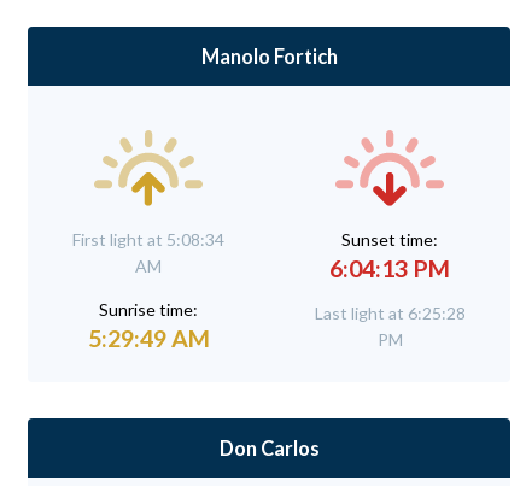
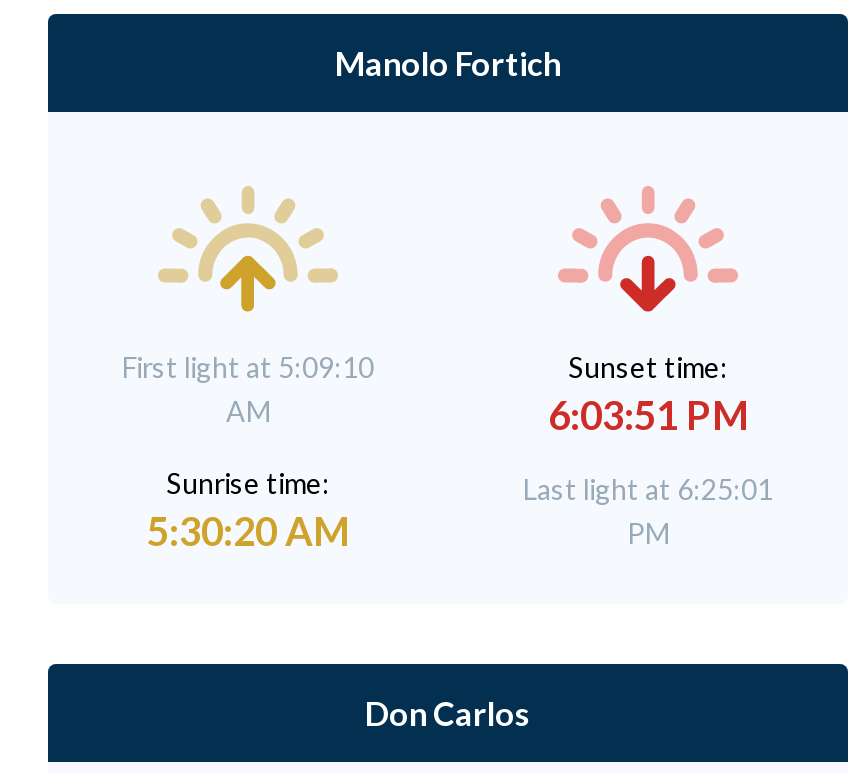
- First light at 5:08:34
+ First light at 5:09:10

- 6:04:13 PM
+ 6:03:51 PM

- Last light at 6:25:28
+ Last light at 6:25:01

- 5:29:49 AM
+ 5:30:20 AM
